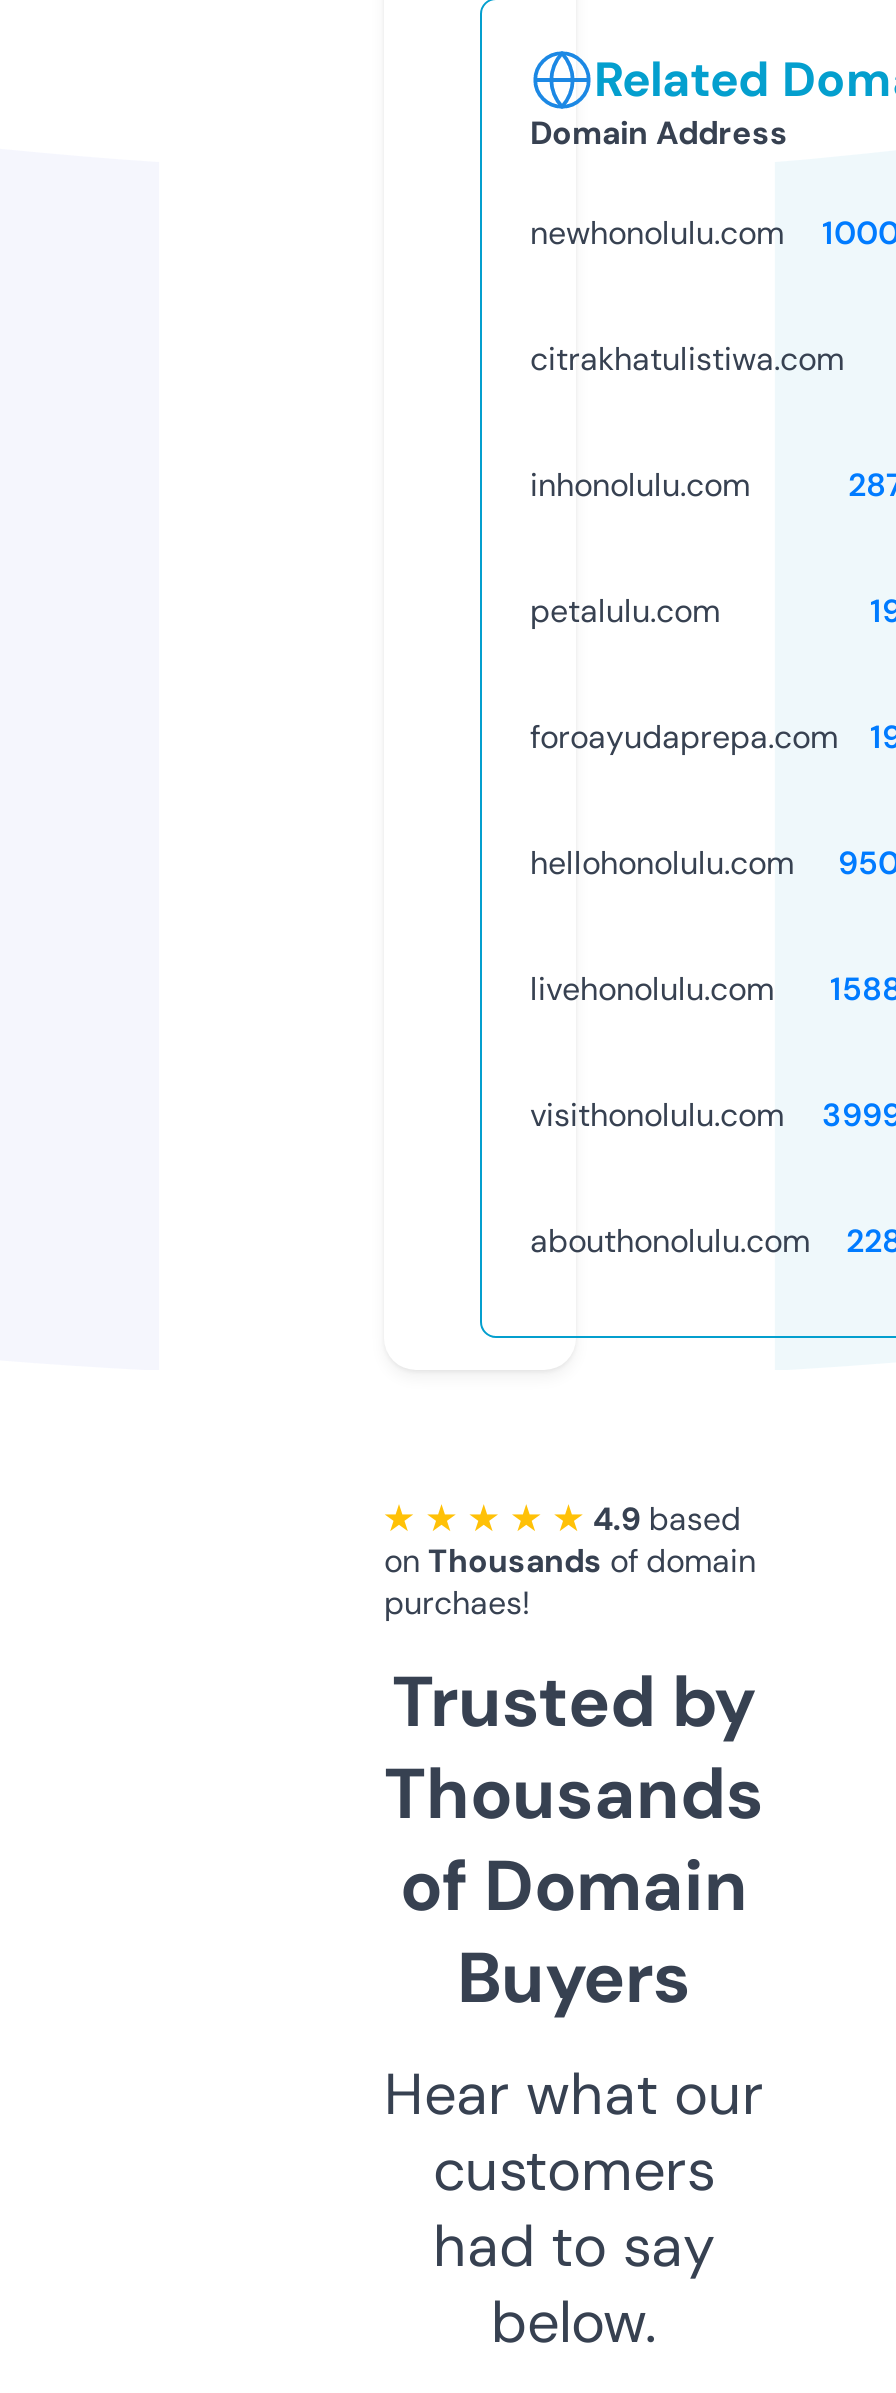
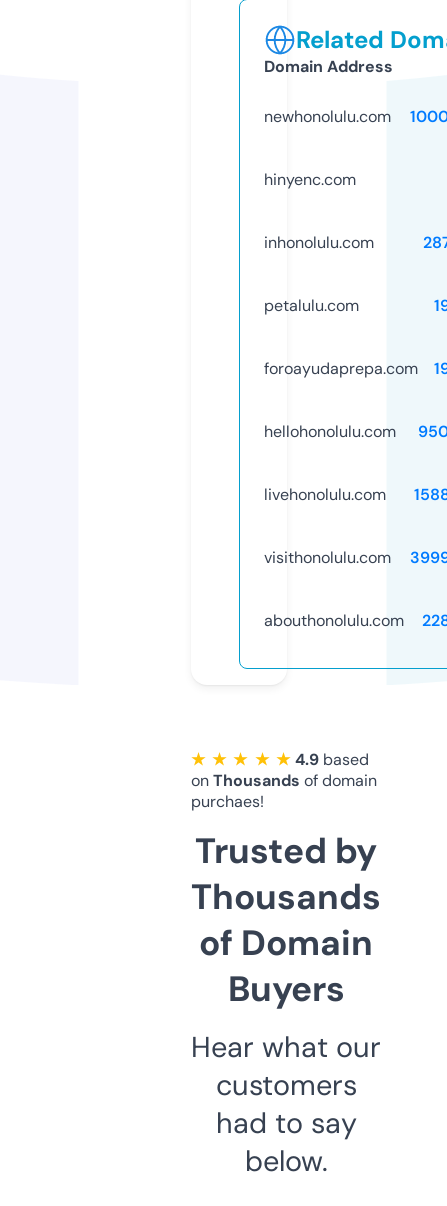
- citrakhatulistiwa.com
+ hinyenc.com
